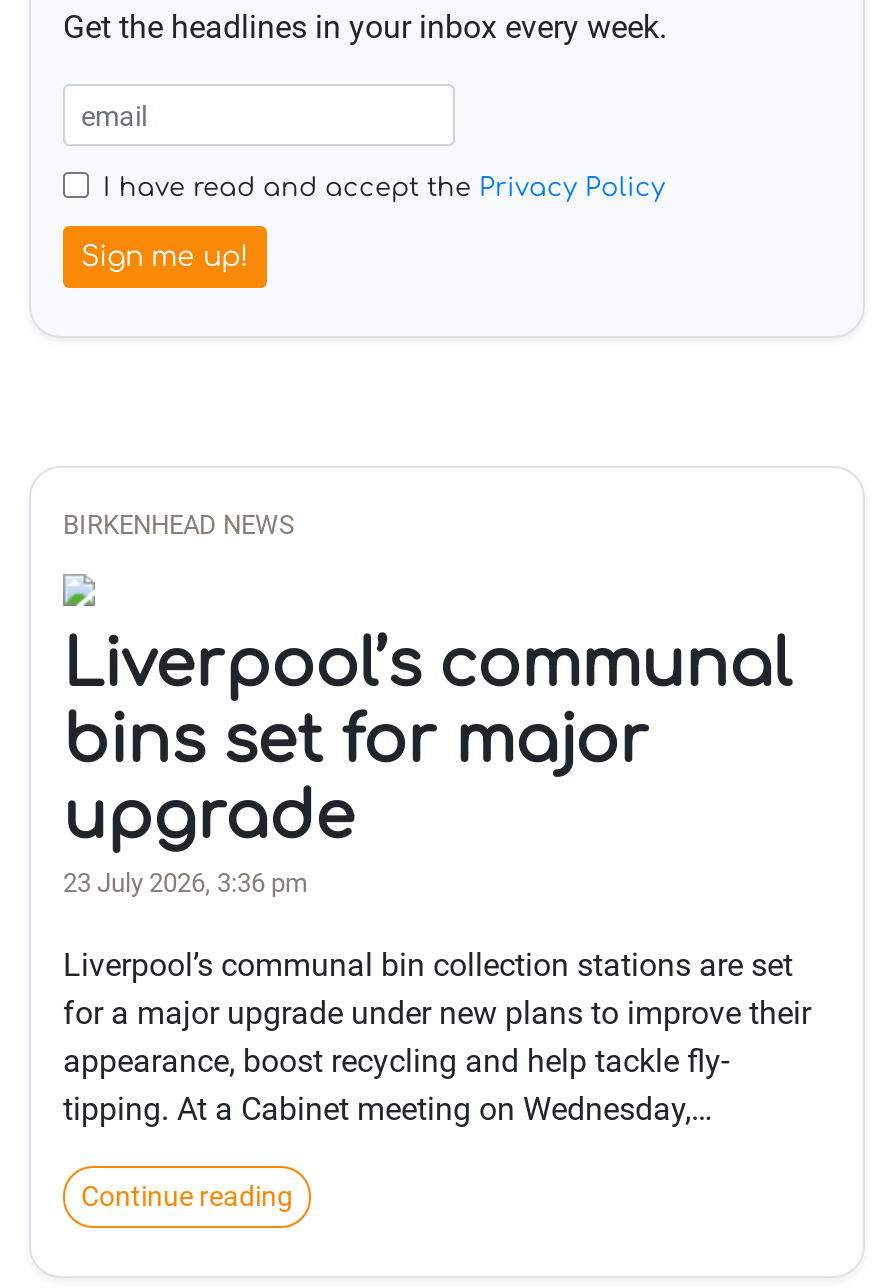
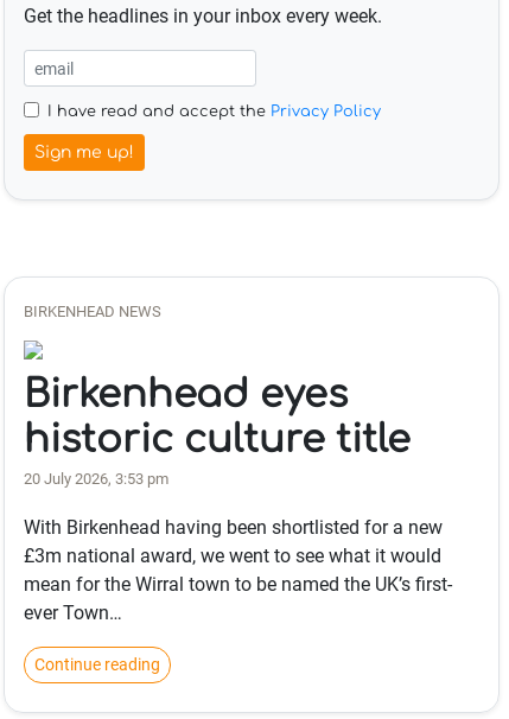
- Liverpool’s communal
- bins set for major
- upgrade
- 23 July 2026, 3:36 pm
+ Birkenhead eyes
+ historic culture title
+ 20 July 2026, 3:53 pm

- Liverpool’s communal bin collection stations are set
- for a major upgrade under new plans to improve their
- appearance, boost recycling and help tackle fly-
- tipping. At a Cabinet meeting on Wednesday,…
+ With Birkenhead having been shortlisted for a new
+ £3m national award, we went to see what it would
+ mean for the Wirral town to be named the UK’s first-
+ ever Town…
